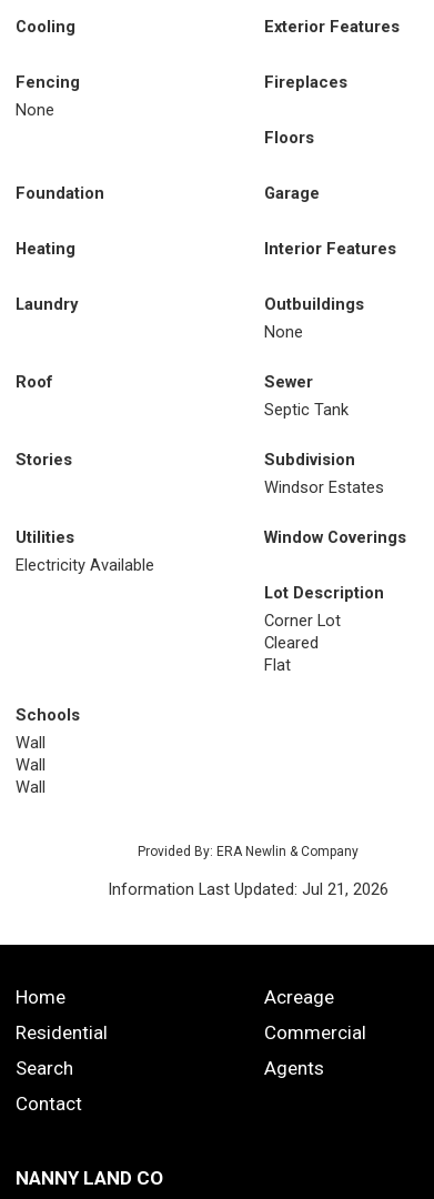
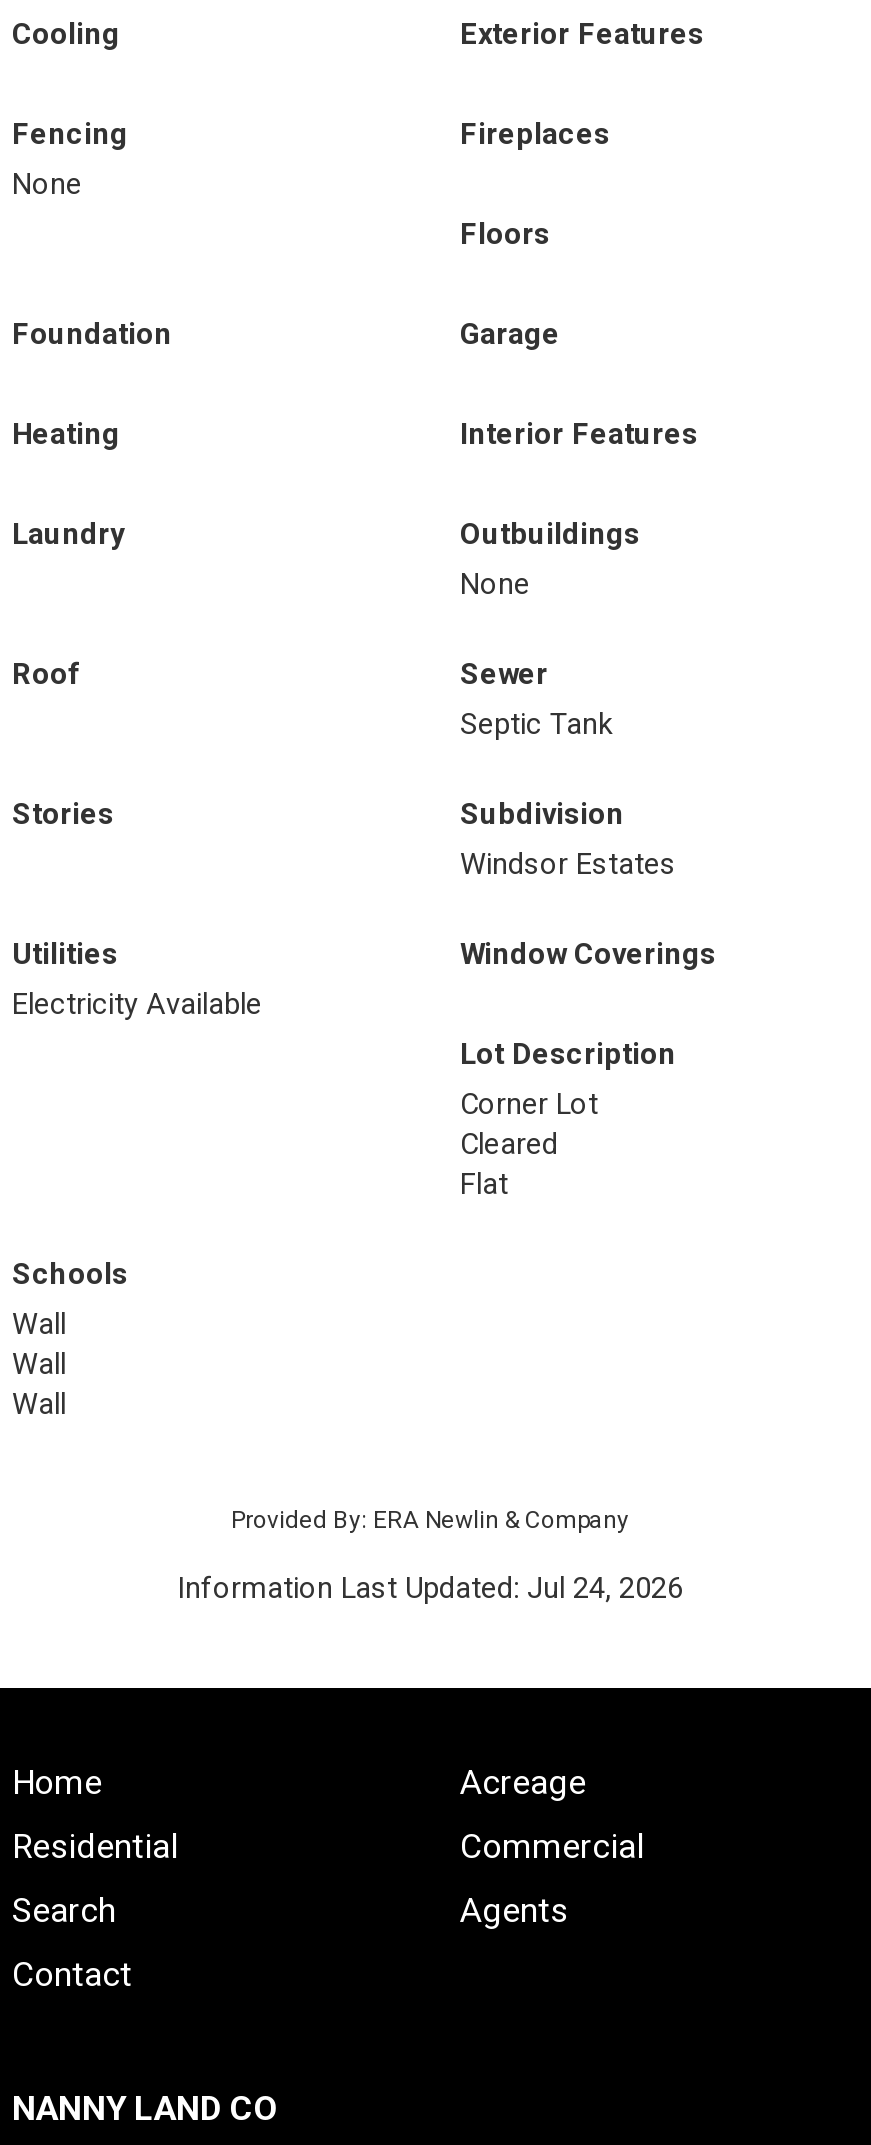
- Information Last Updated: Jul 21, 2026
+ Information Last Updated: Jul 24, 2026
